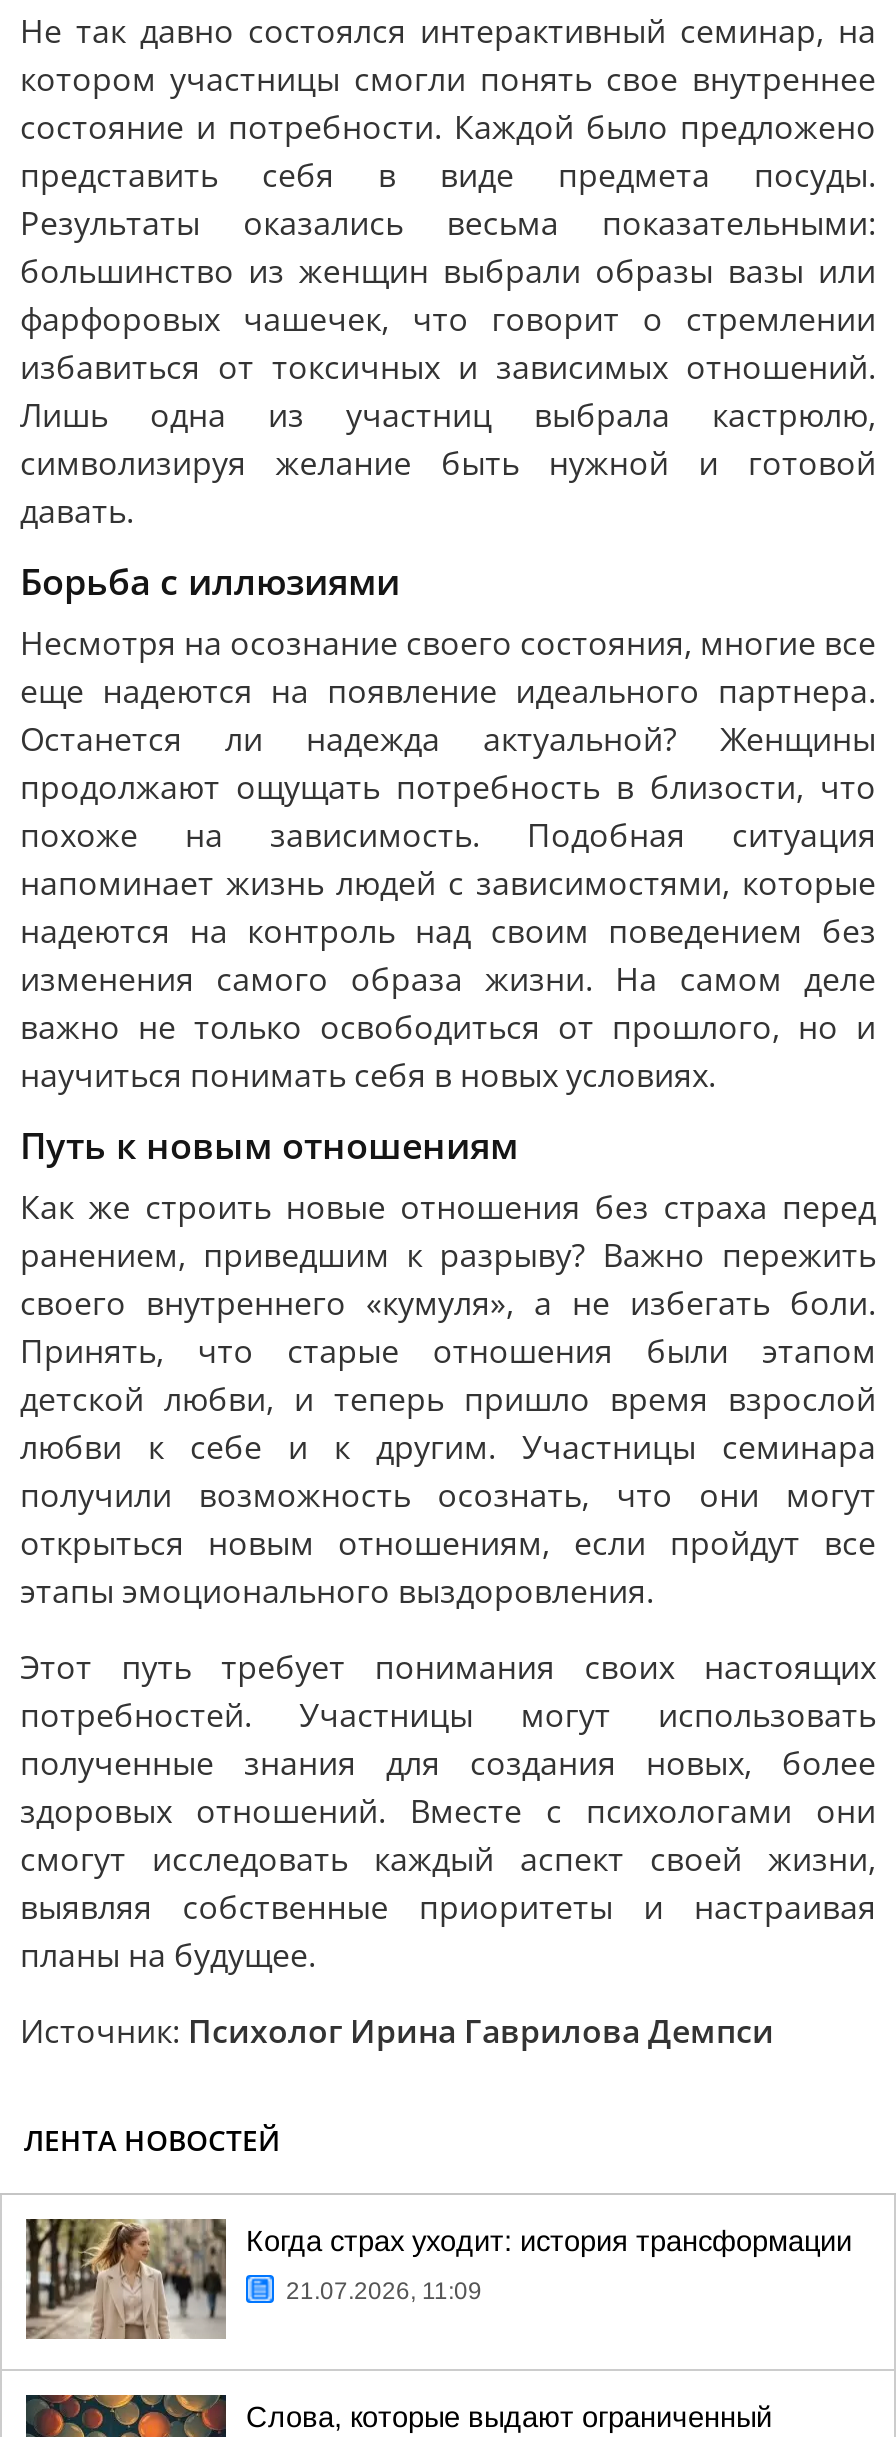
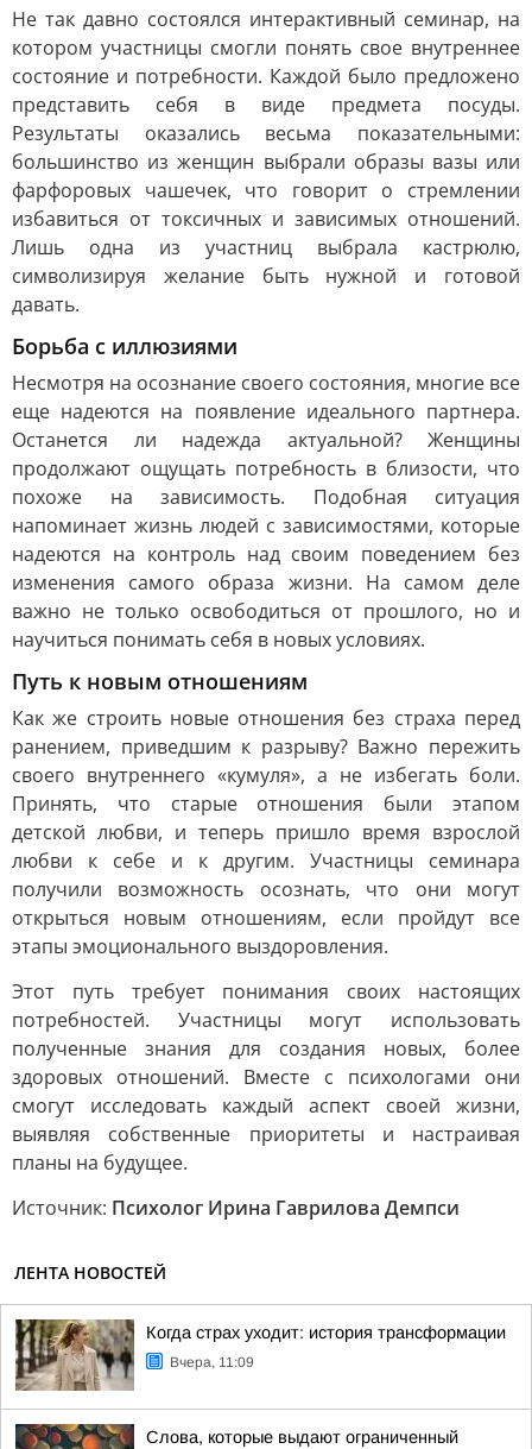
- 21.07.2026, 11:09
+ Вчера, 11:09
